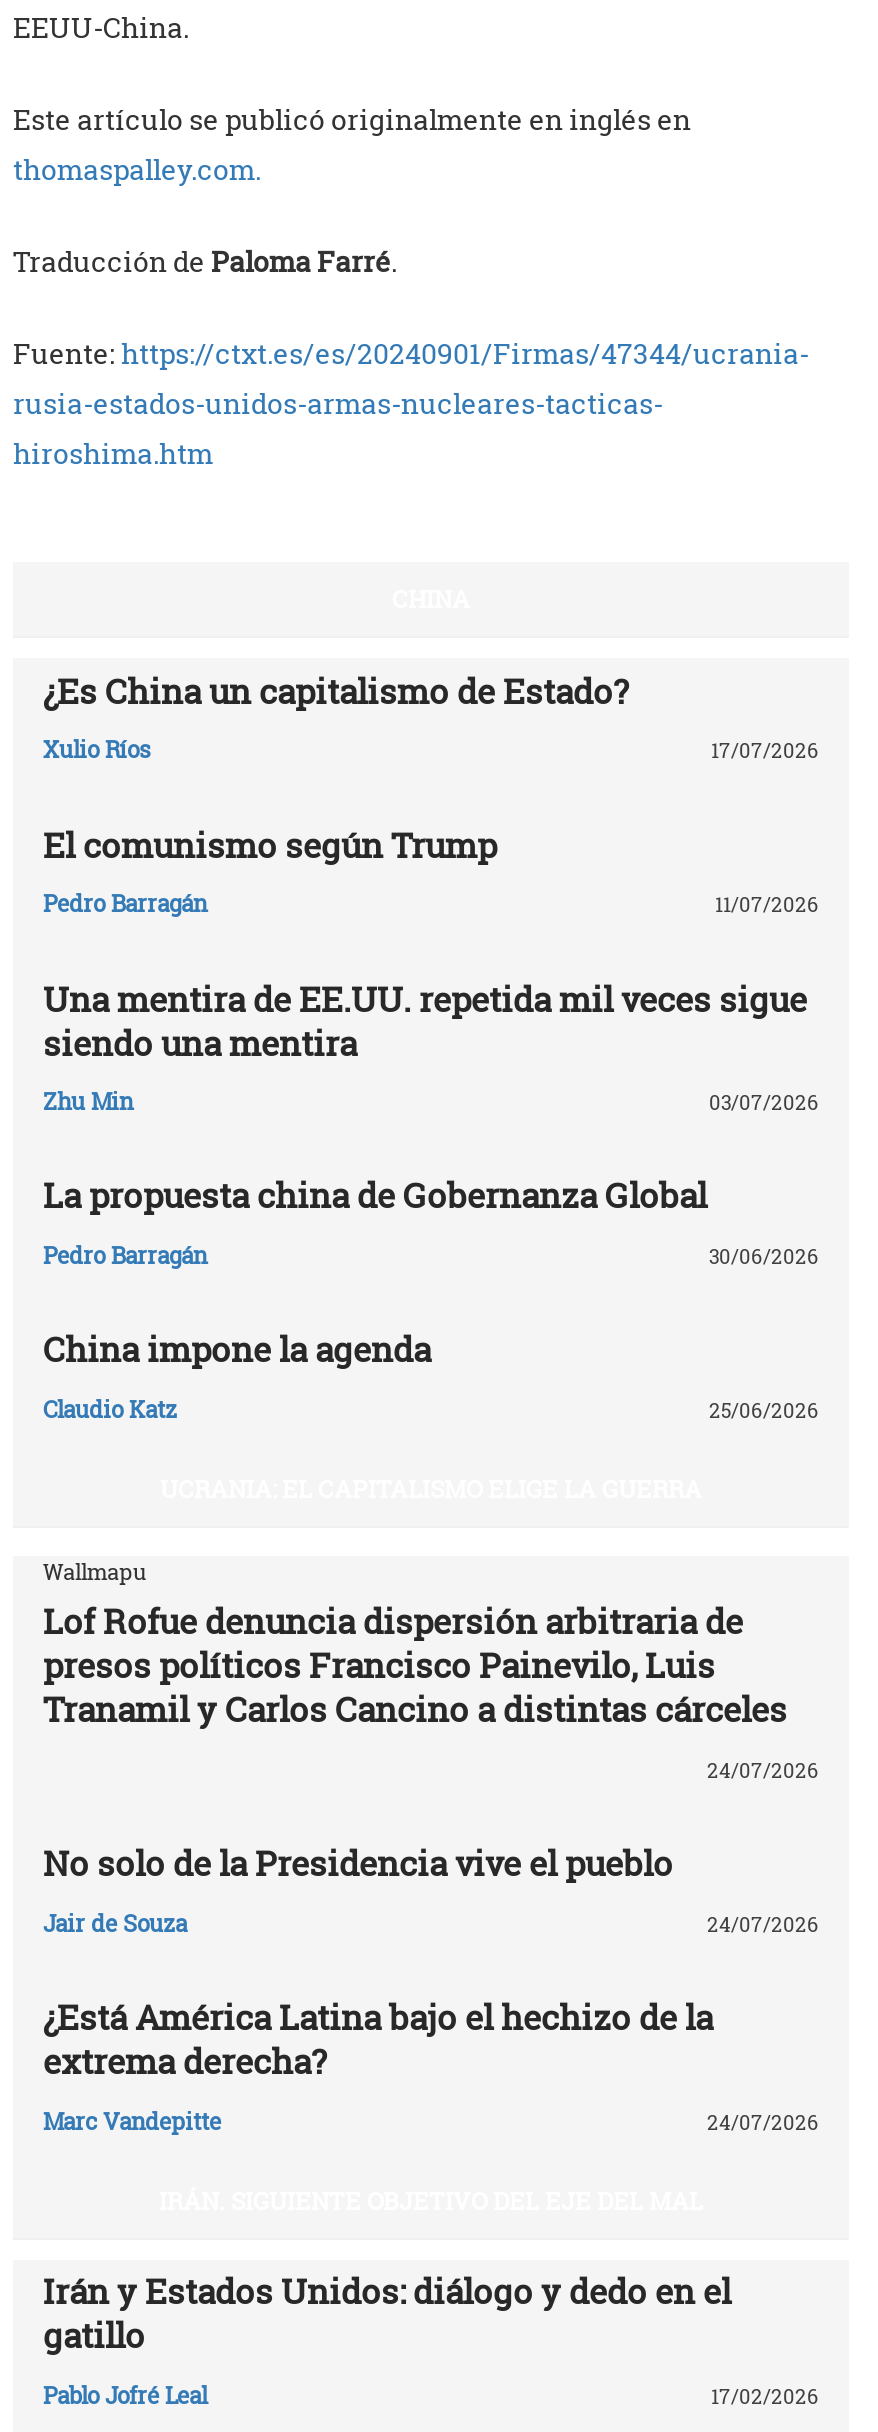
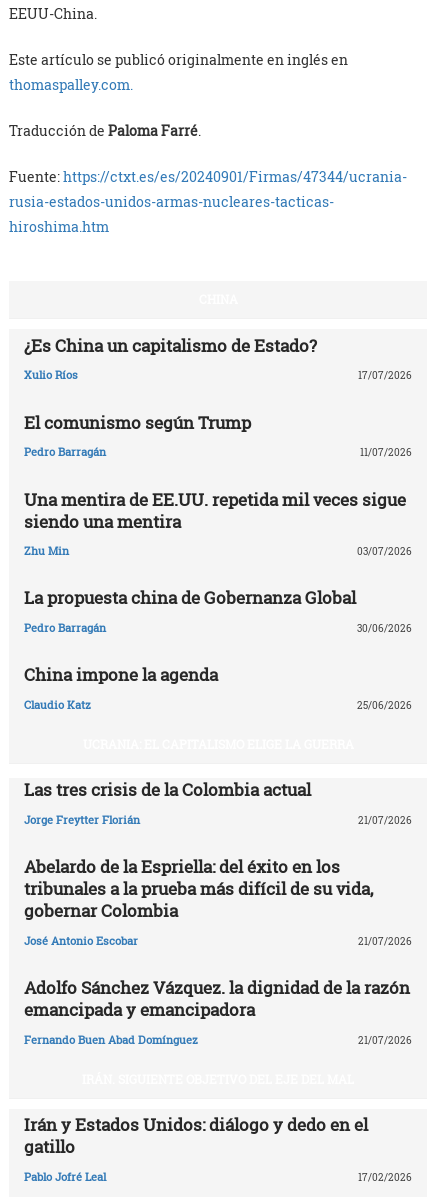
- Wallmapu
- Lof Rofue denuncia dispersión arbitraria de
- presos políticos Francisco Painevilo, Luis
- Tranamil y Carlos Cancino a distintas cárceles
+ Las tres crisis de la Colombia actual

- 24/07/2026
+ Jorge Freytter Florián
+ 21/07/2026

- No solo de la Presidencia vive el pueblo
+ Abelardo de la Espriella: del éxito en los
+ tribunales a la prueba más difícil de su vida,
+ gobernar Colombia

- Jair de Souza
- 24/07/2026
+ José Antonio Escobar
+ 21/07/2026

- ¿Está América Latina bajo el hechizo de la
- extrema derecha?
+ Adolfo Sánchez Vázquez. la dignidad de la razón
+ emancipada y emancipadora

- Marc Vandepitte
- 24/07/2026
+ Fernando Buen Abad Domínguez
+ 21/07/2026
